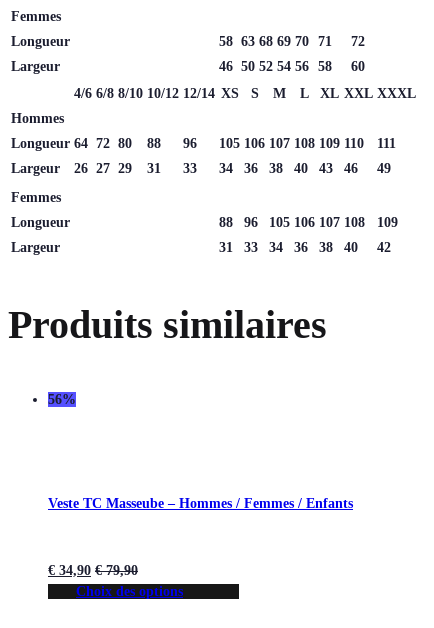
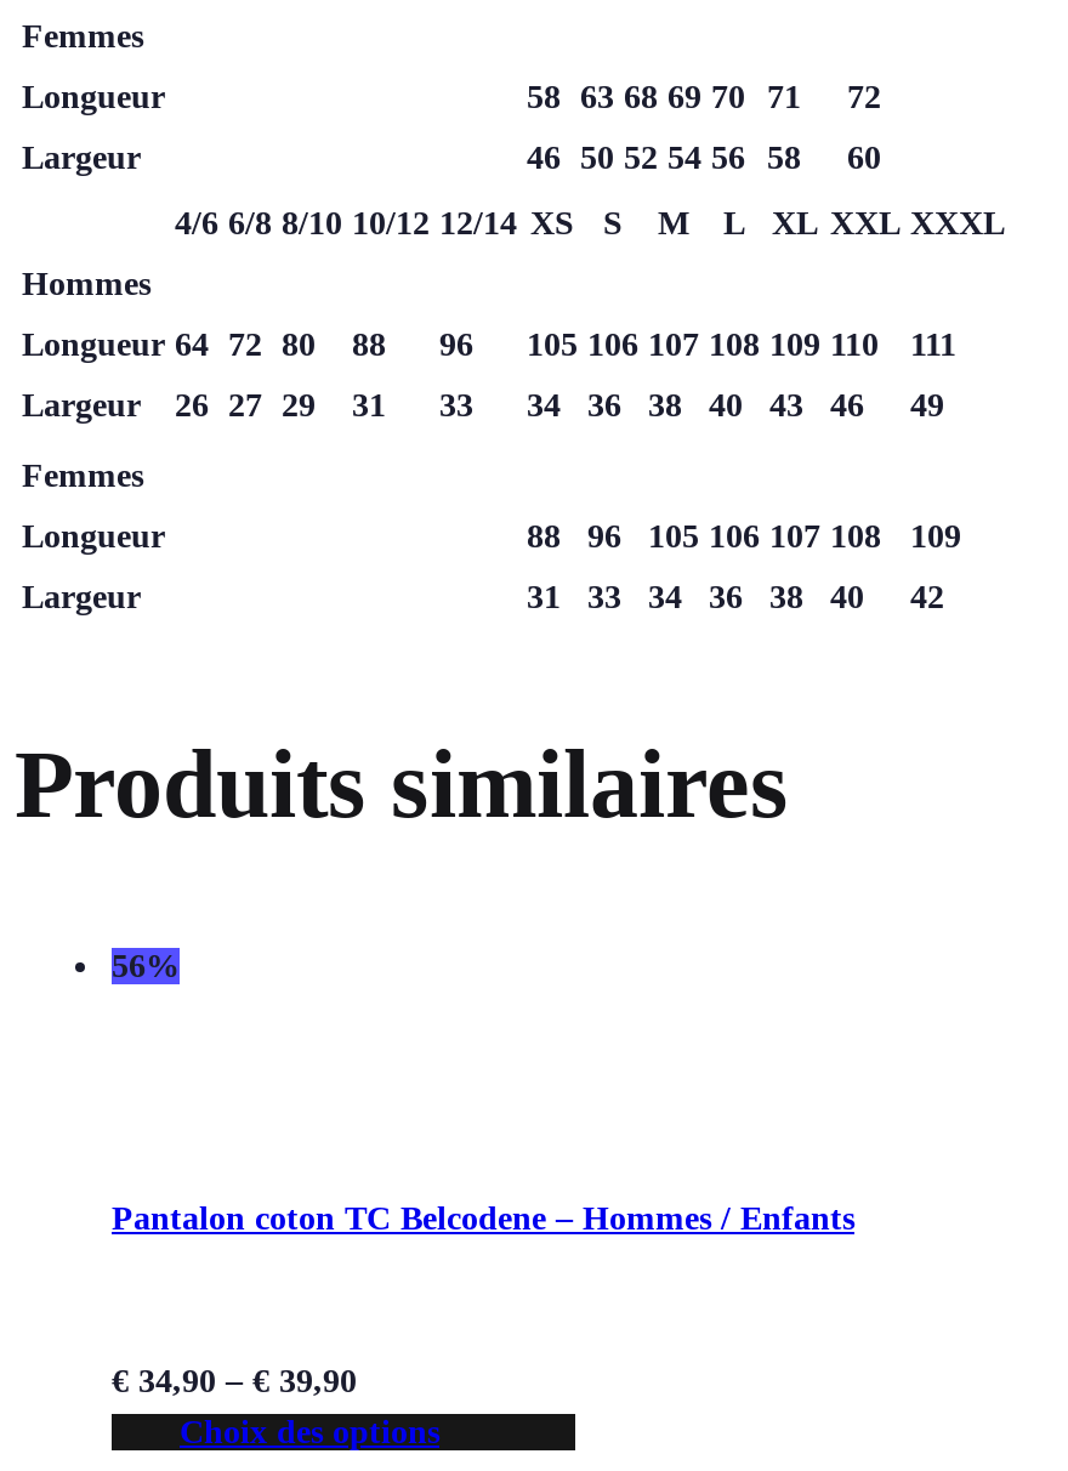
- Veste TC Masseube – Hommes / Femmes / Enfants
+ Pantalon coton TC Belcodene – Hommes / Enfants

- €34,90 €79,90
+ €34,90 – €39,90
